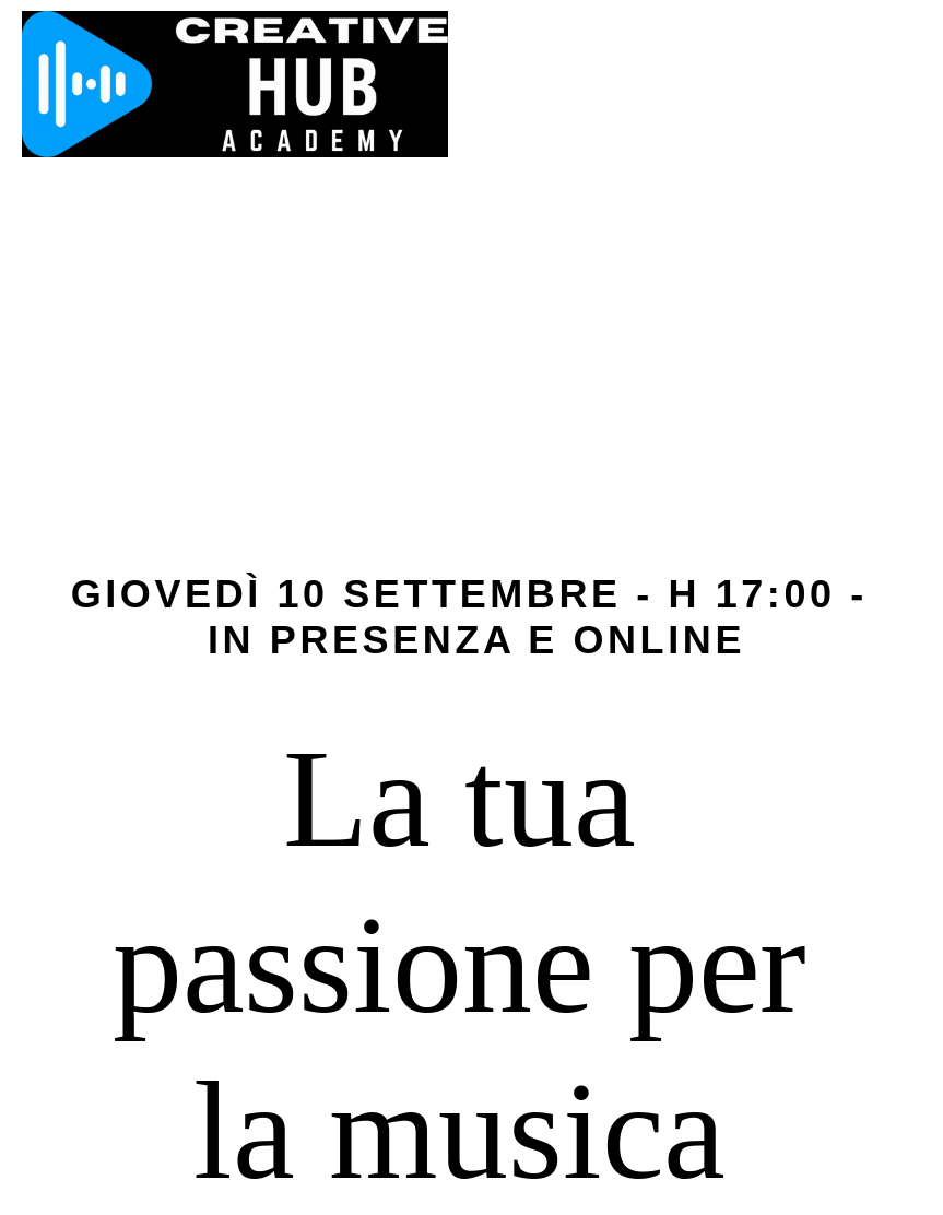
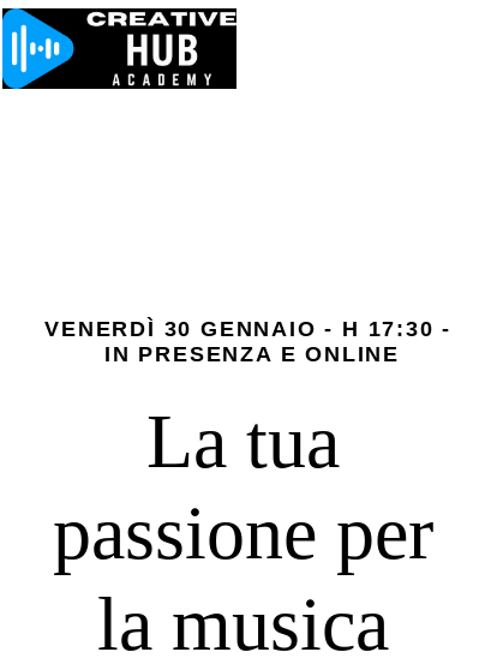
- GIOVEDÌ 10 SETTEMBRE - H 17:00 -
+ VENERDÌ 30 GENNAIO - H 17:30 -
